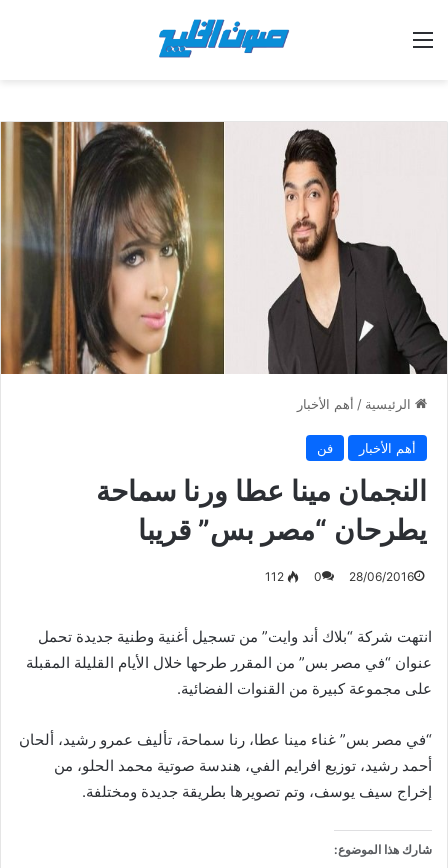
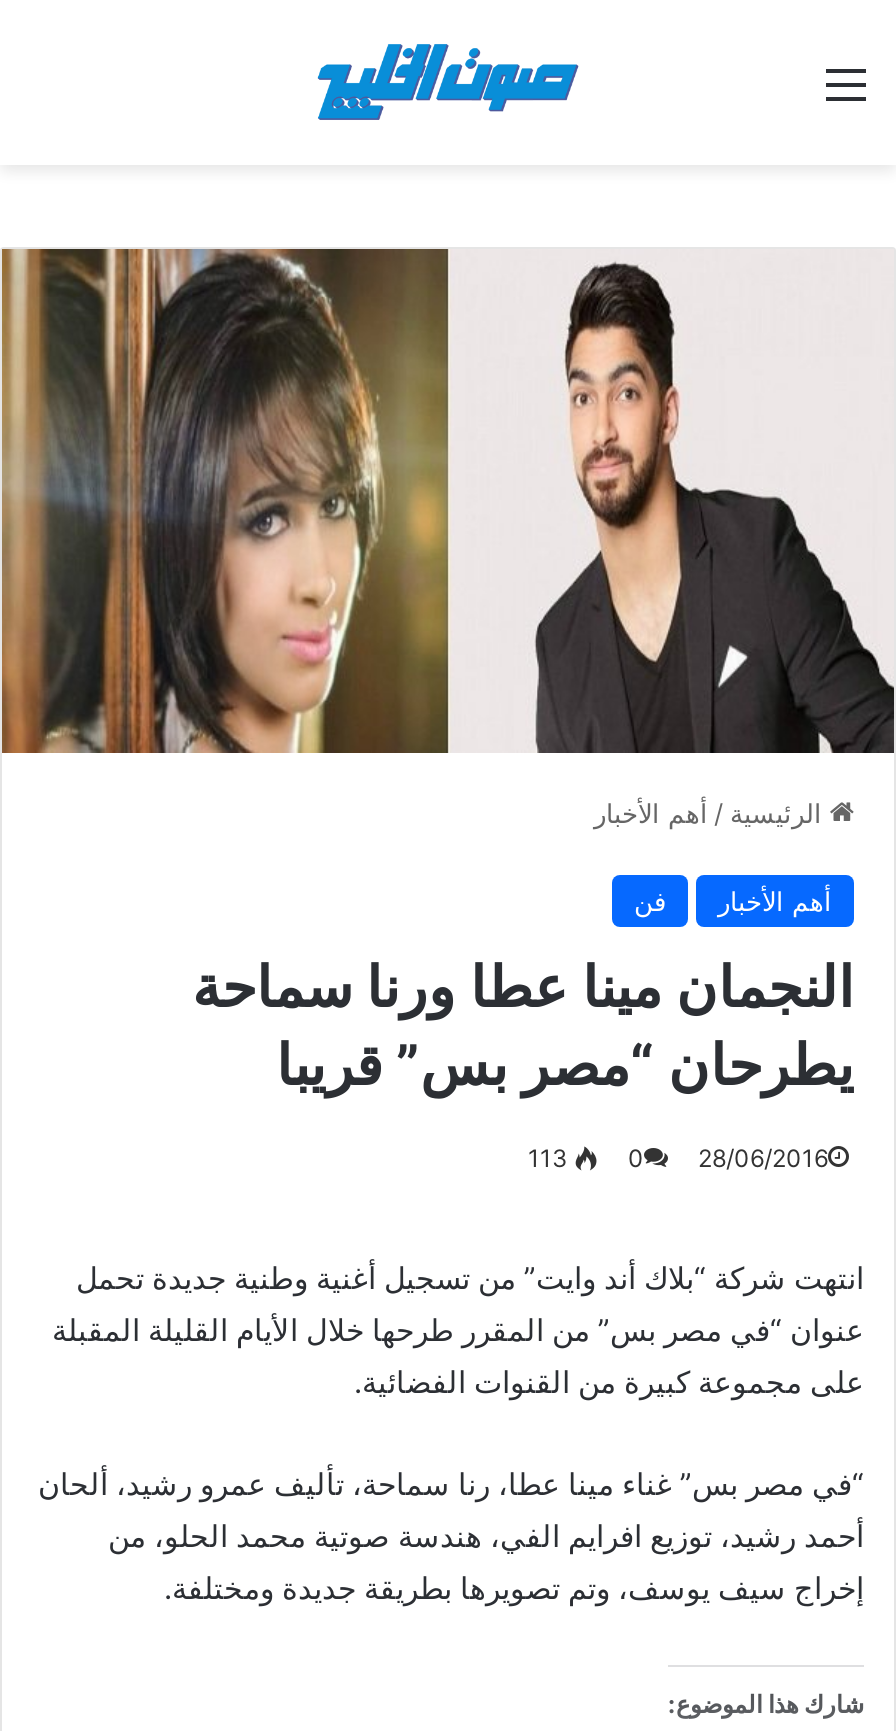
- 112
+ 113
